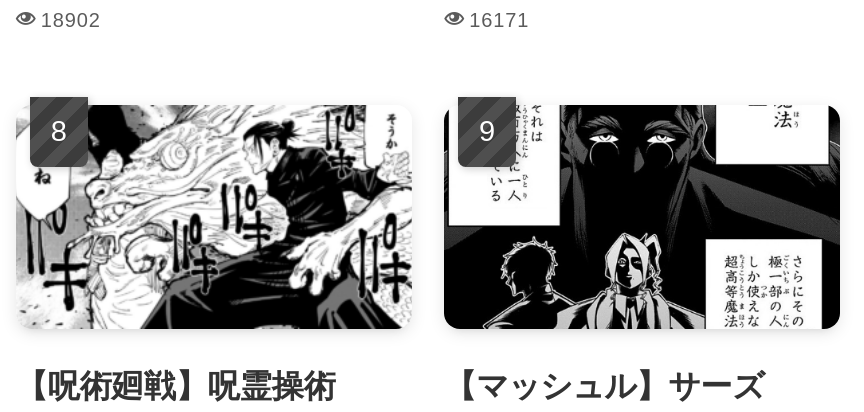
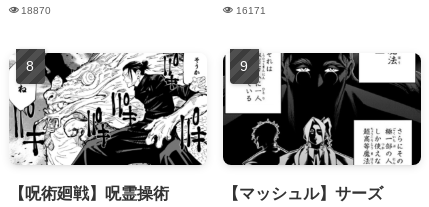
- 18902
+ 18870
